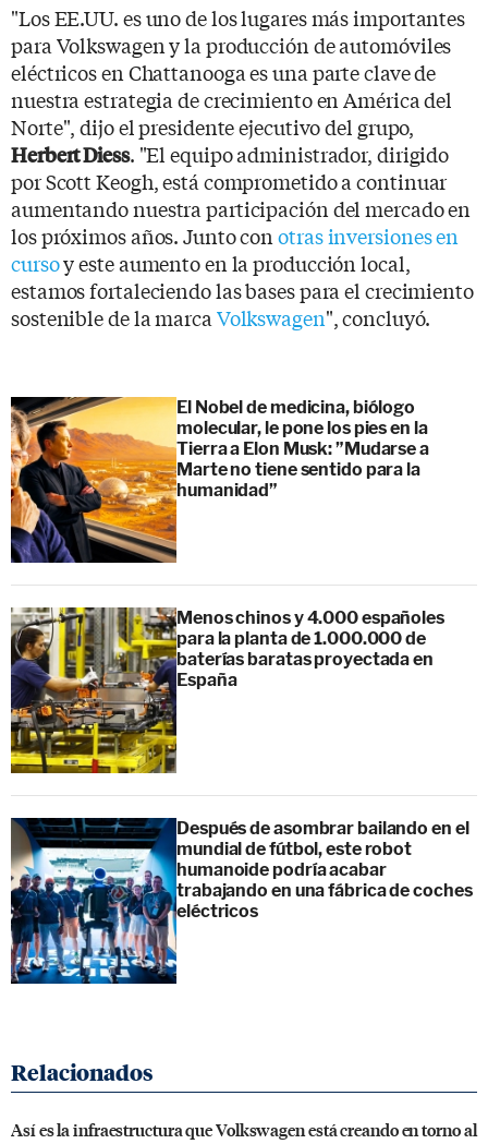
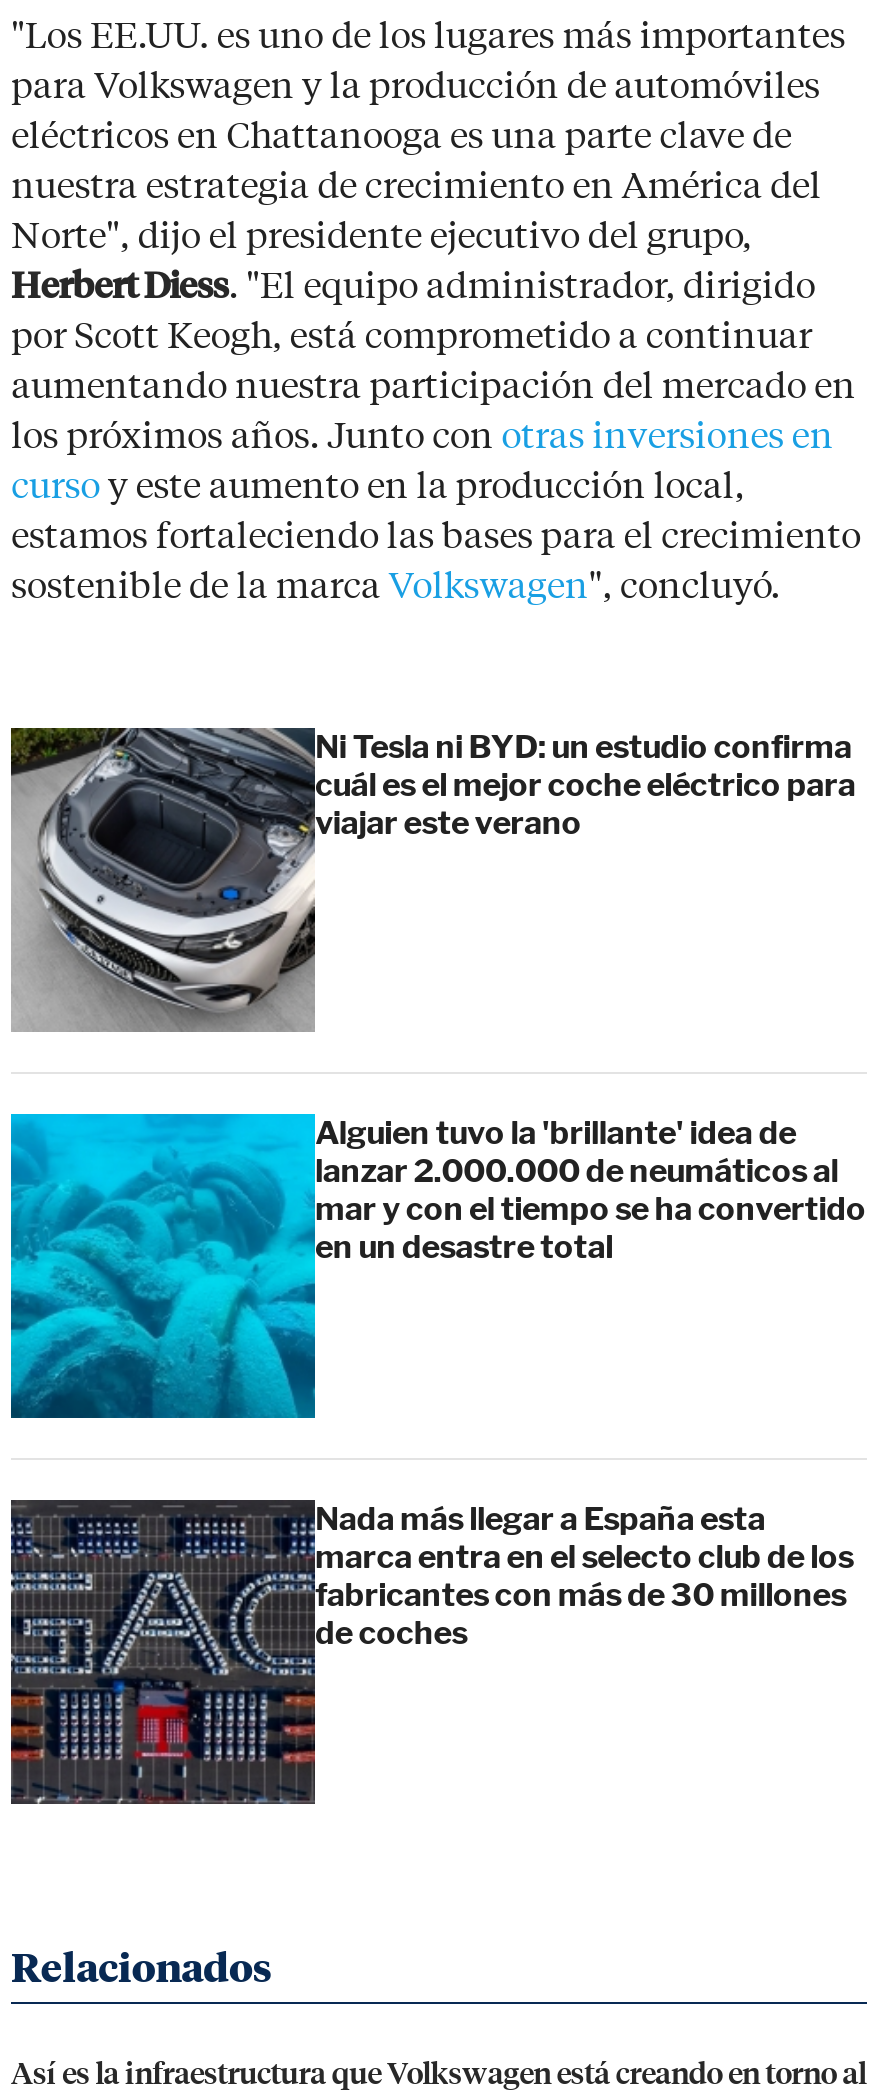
- [image]
- El Nobel de medicina, biólogo
- molecular, le pone los pies en la
- Tierra a Elon Musk: ”Mudarse a
- Marte no tiene sentido para la
- humanidad”
+ [image]
+ Ni Tesla ni BYD: un estudio confirma
+ cuál es el mejor coche eléctrico para
+ viajar este verano

- [image]
- Menos chinos y 4.000 españoles
- para la planta de 1.000.000 de
- baterías baratas proyectada en
- España
+ [image]
+ Alguien tuvo la 'brillante' idea de
+ lanzar 2.000.000 de neumáticos al
+ mar y con el tiempo se ha convertido
+ en un desastre total

- [image]
- Después de asombrar bailando en el
- mundial de fútbol, este robot
- humanoide podría acabar
- trabajando en una fábrica de coches
- eléctricos
+ [image]
+ Nada más llegar a España esta
+ marca entra en el selecto club de los
+ fabricantes con más de 30 millones
+ de coches
